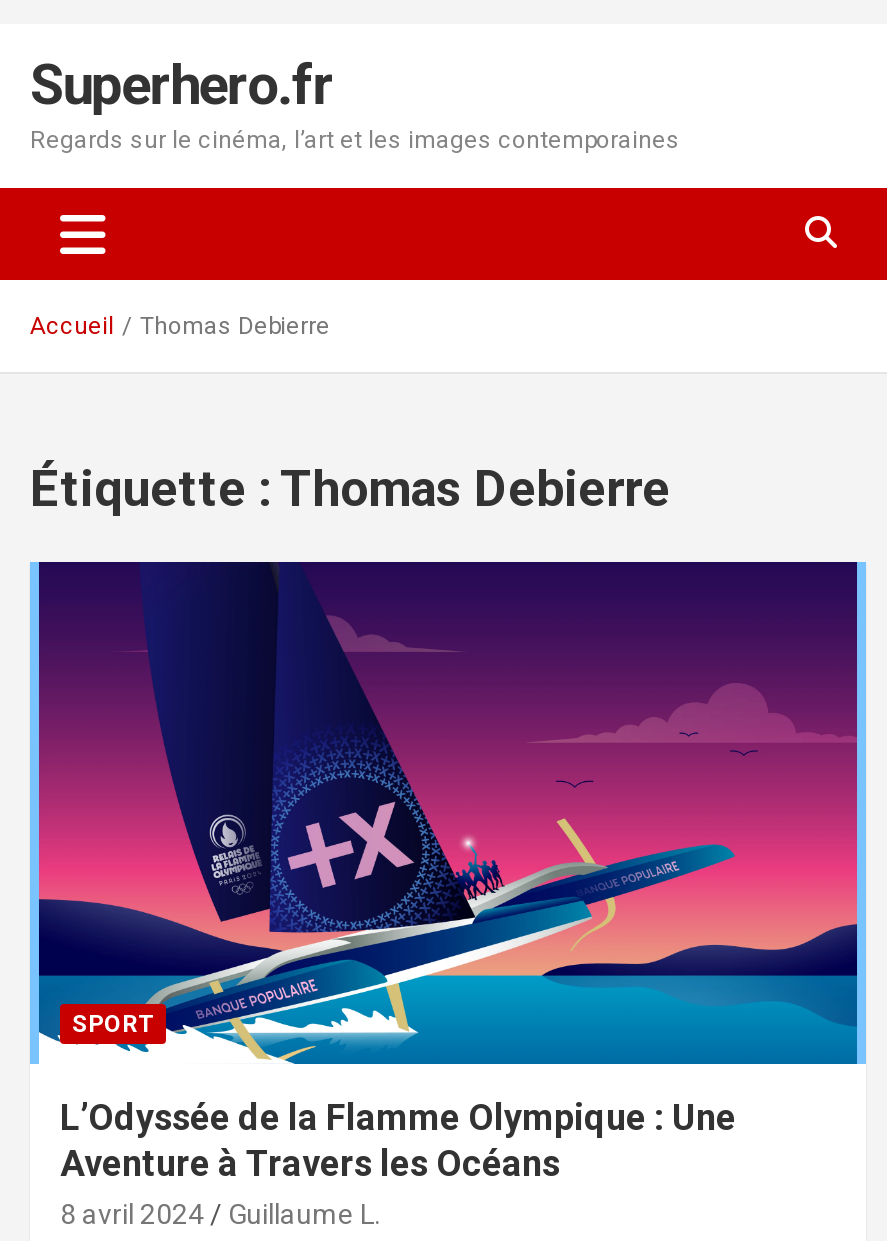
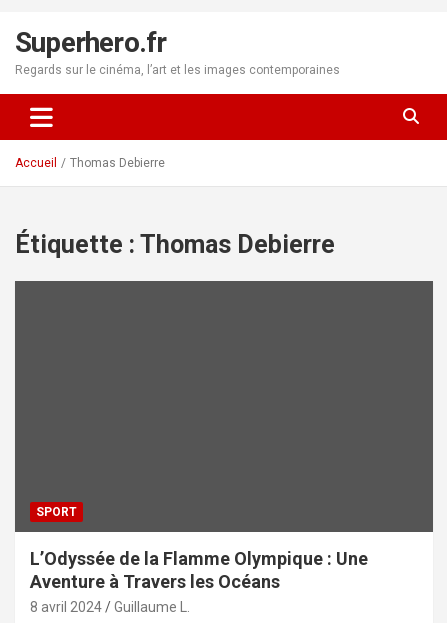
- [image]
